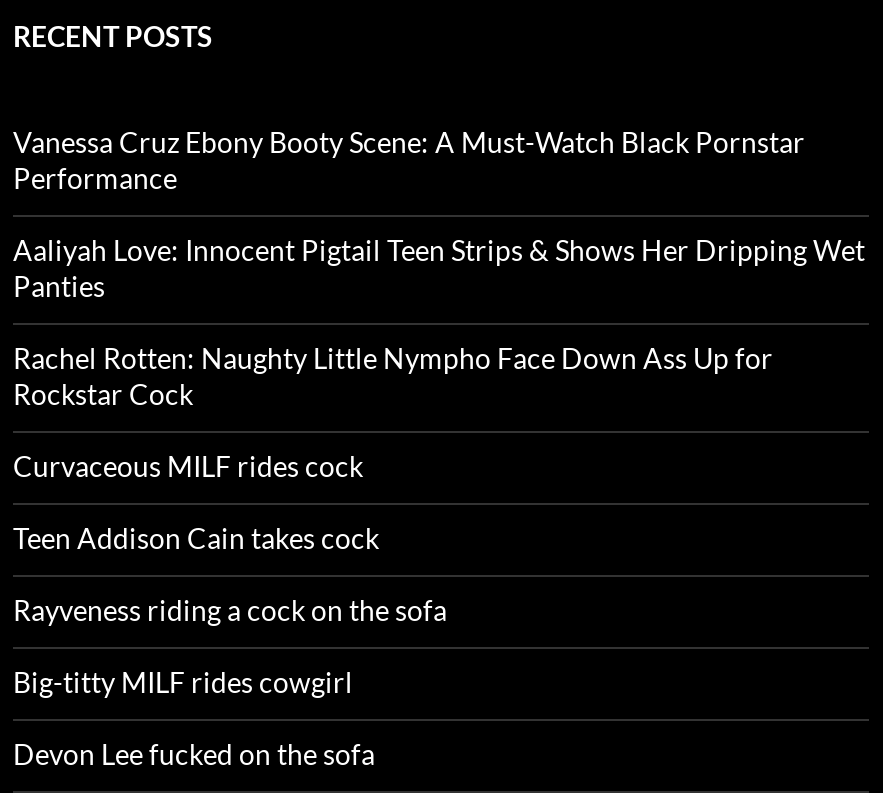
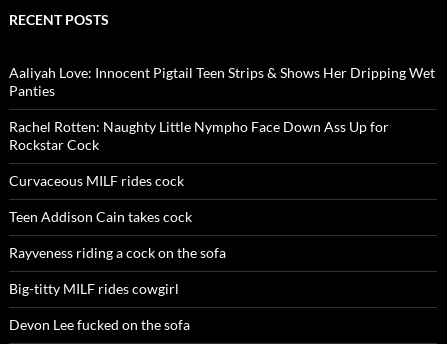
- Vanessa Cruz Ebony Booty Scene: A Must-Watch Black Pornstar
- Performance
